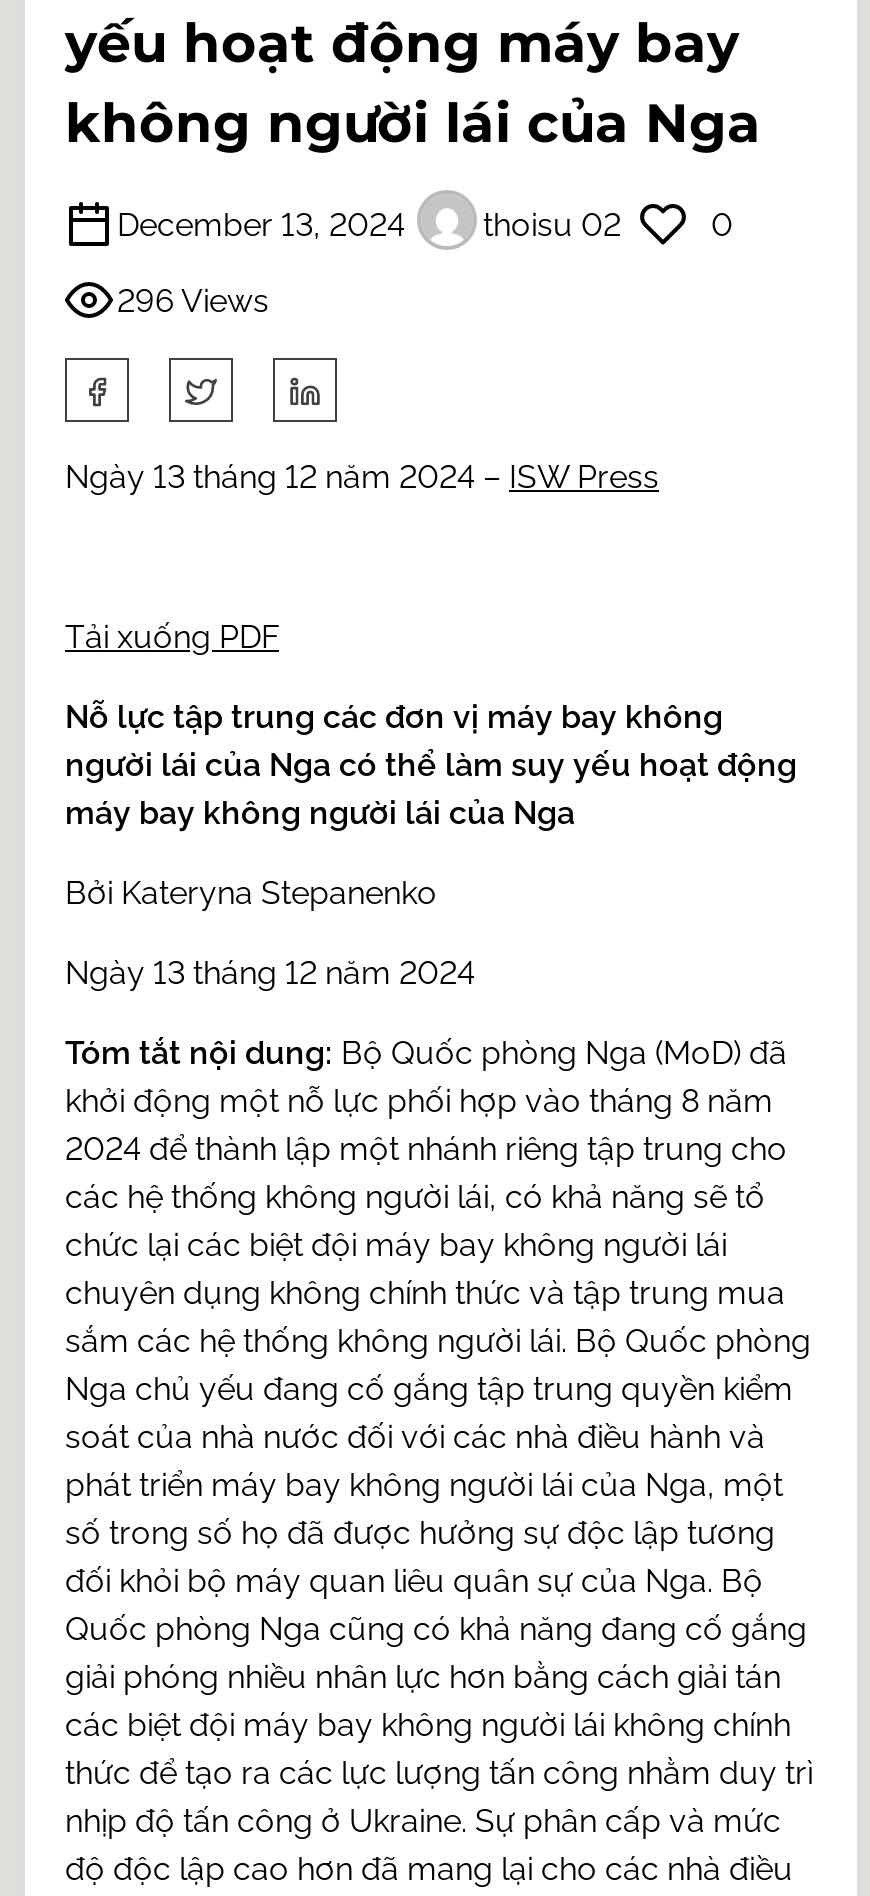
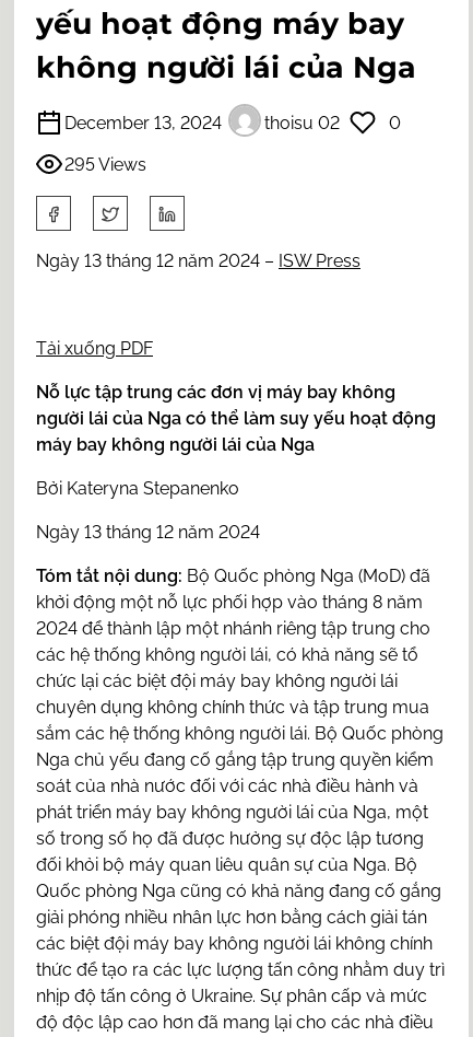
- 296 Views
+ 295 Views
